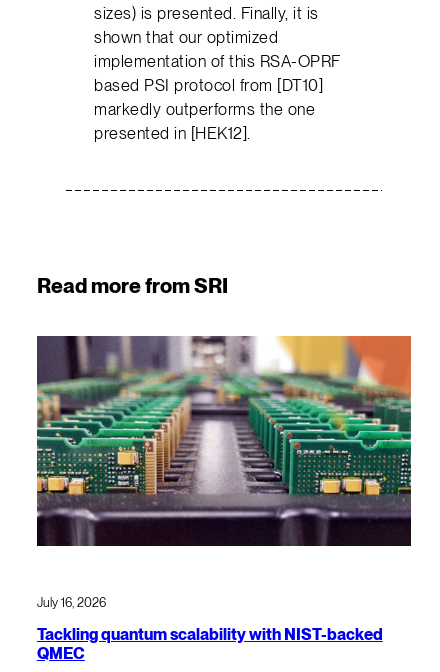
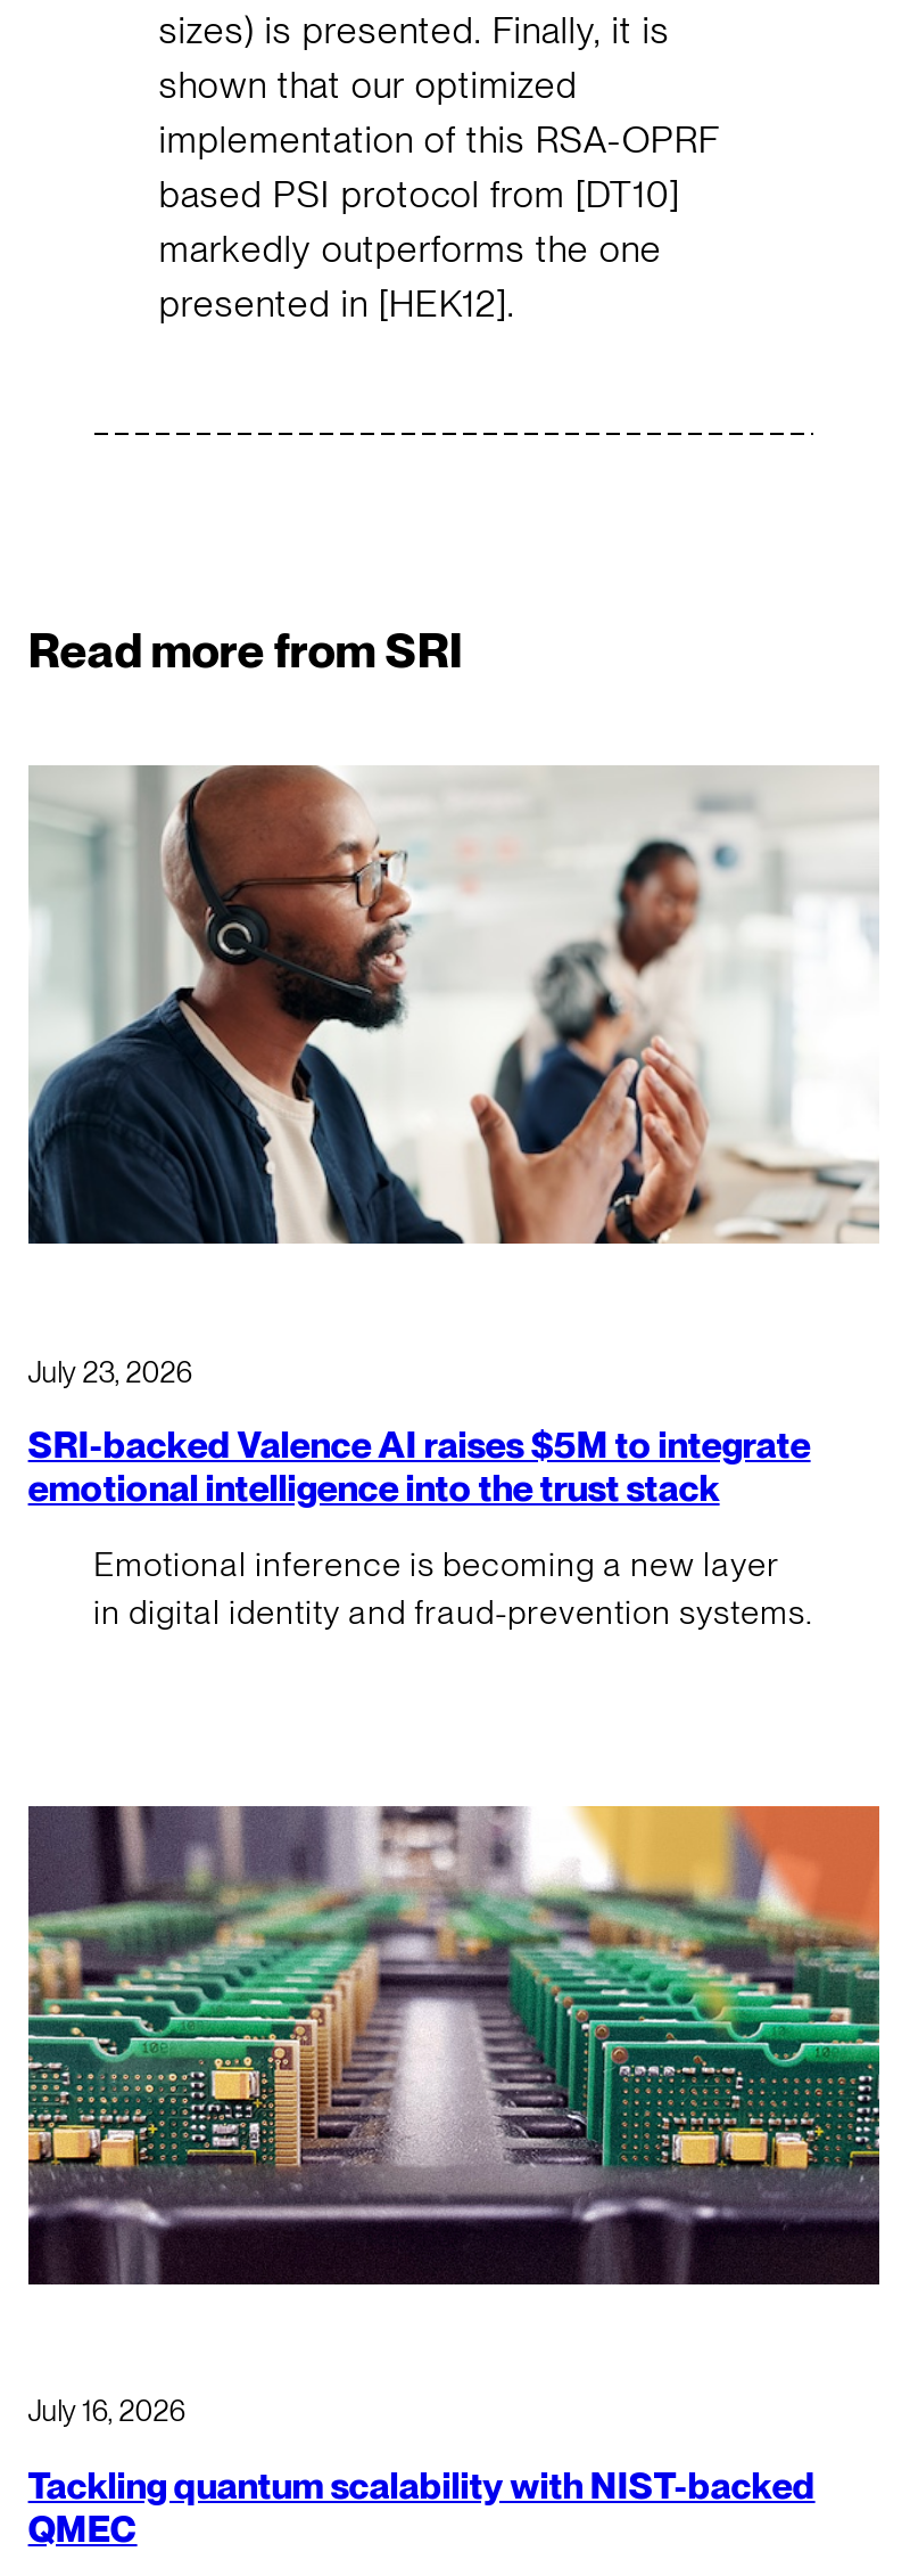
+ July 23, 2026
+ SRI-backed Valence AI raises $5M to integrate
+ emotional intelligence into the trust stack
+ Emotional inference is becoming a new layer
+ in digital identity and fraud-prevention systems.

+ [image]
